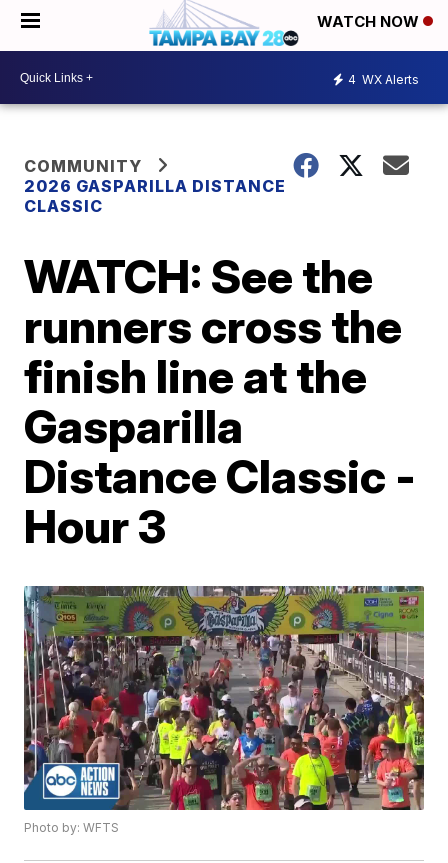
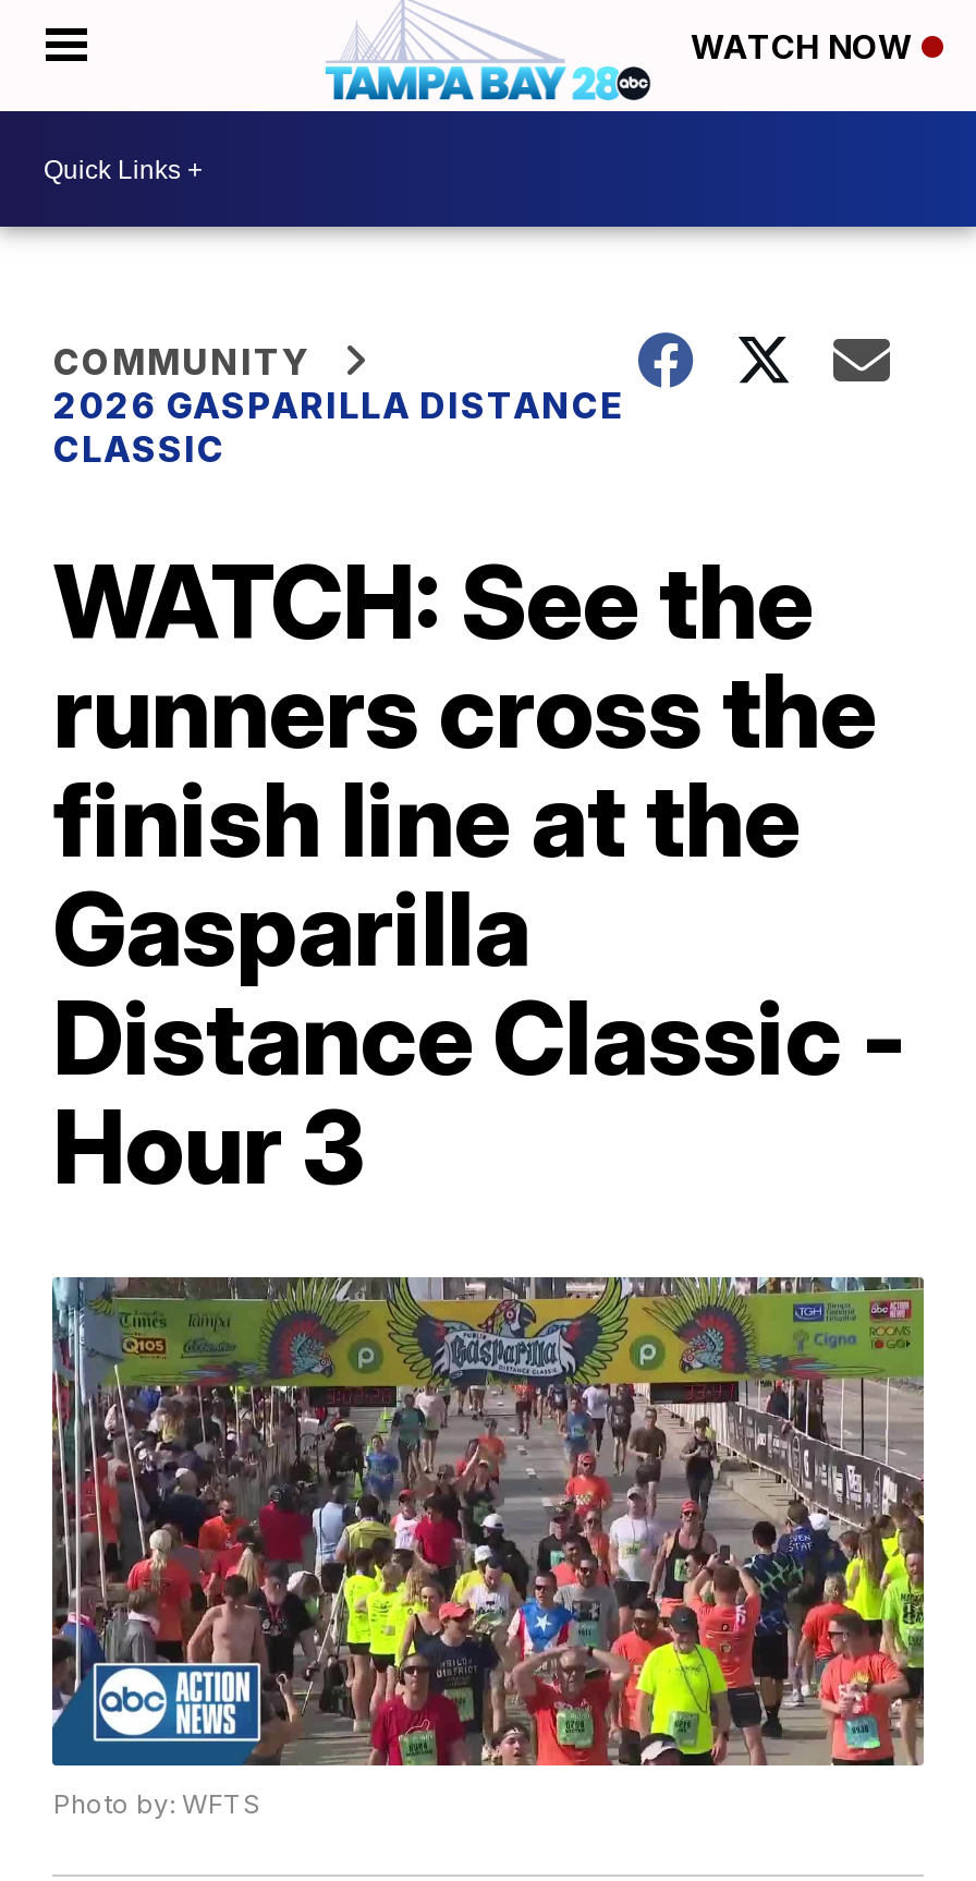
- 4 WX Alerts
